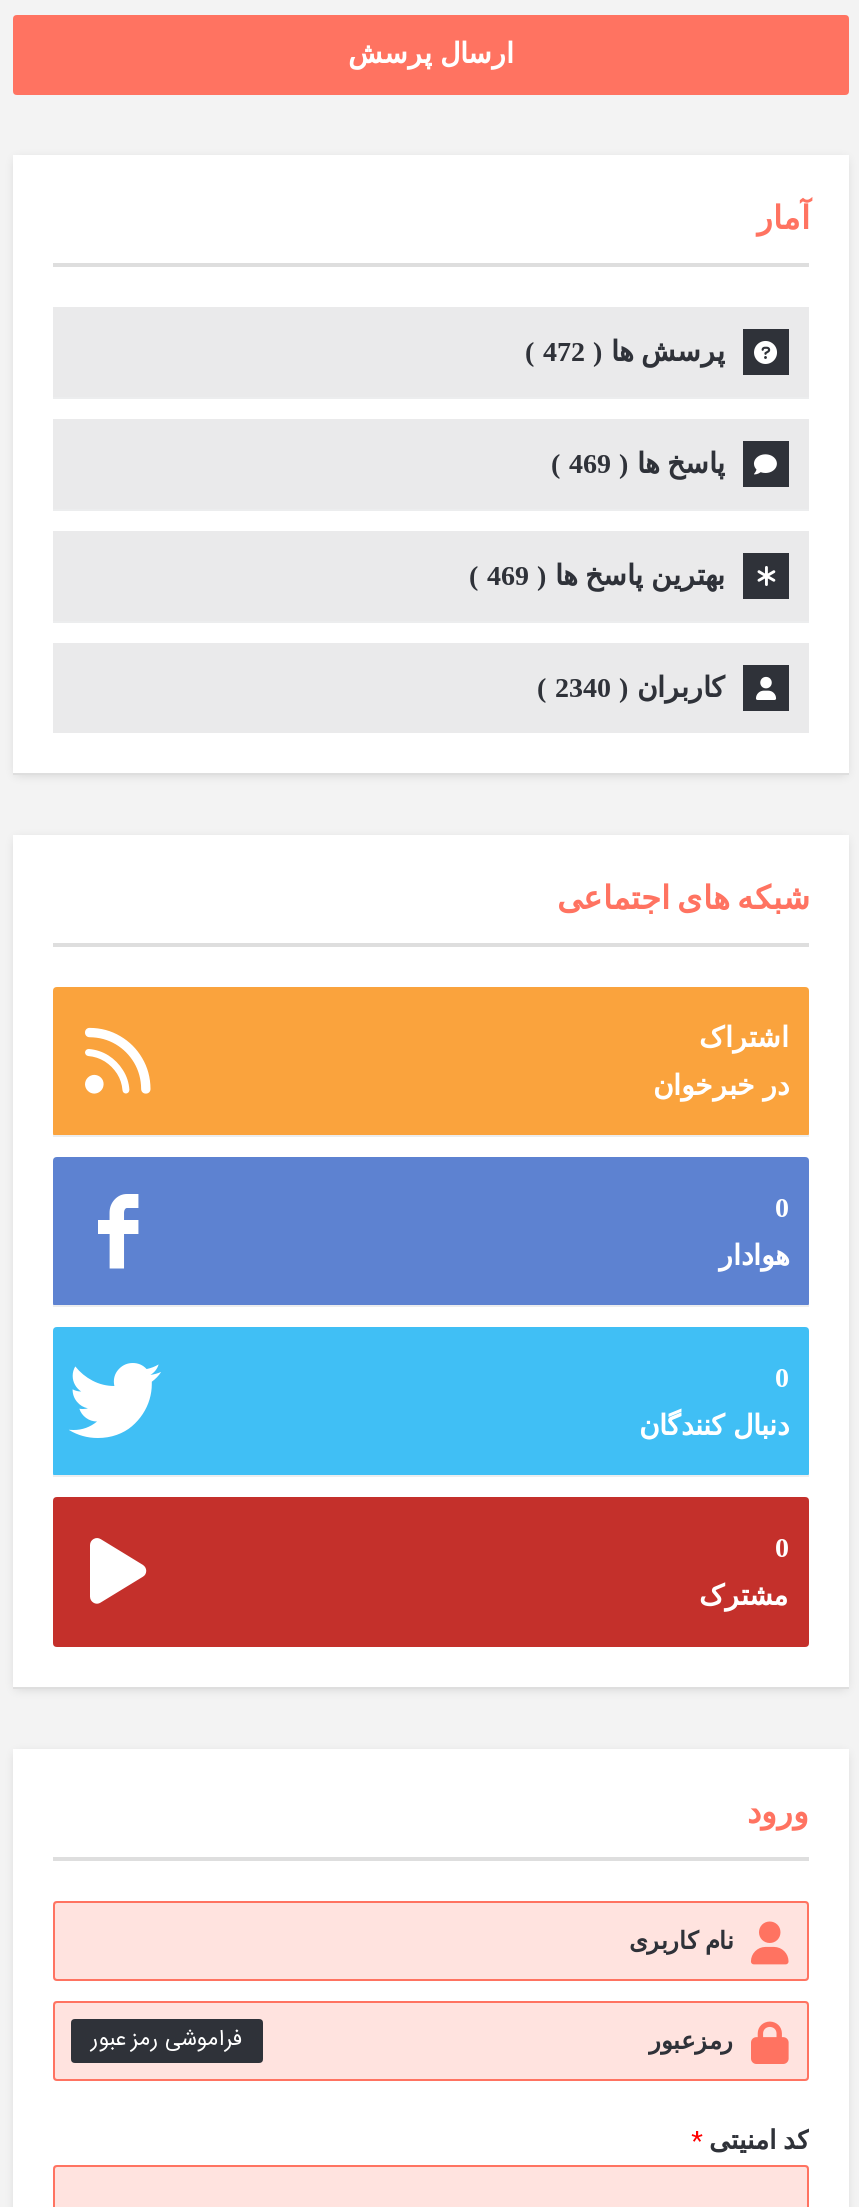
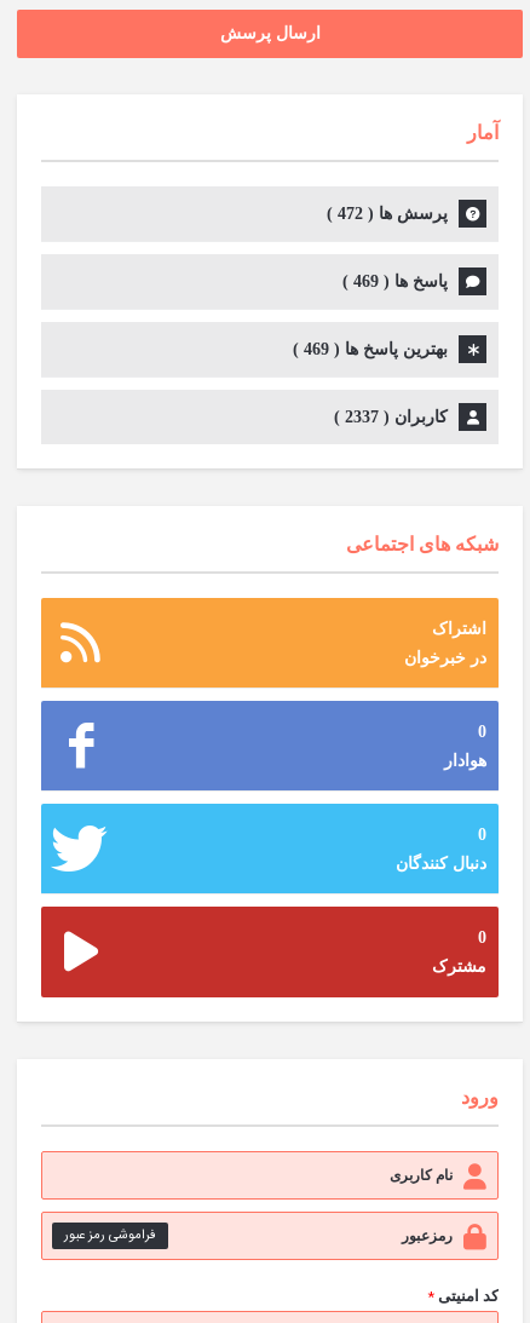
- کاربران (2340)
+ کاربران (2337)
